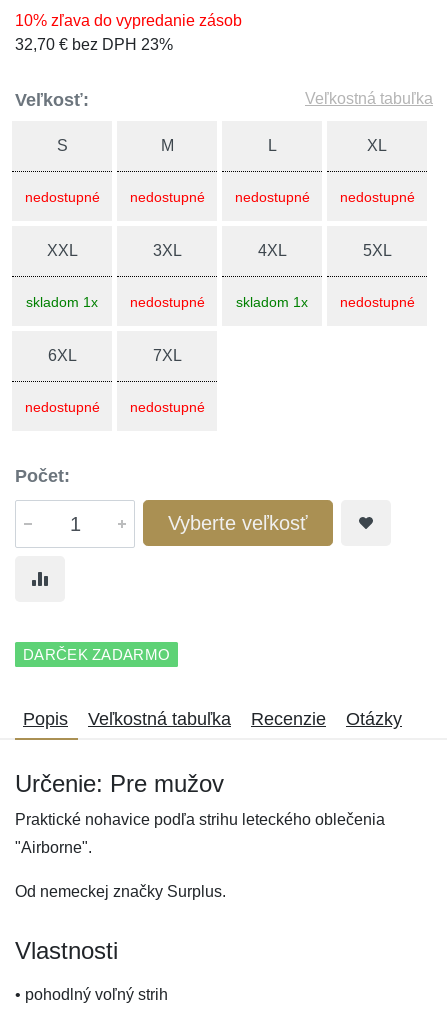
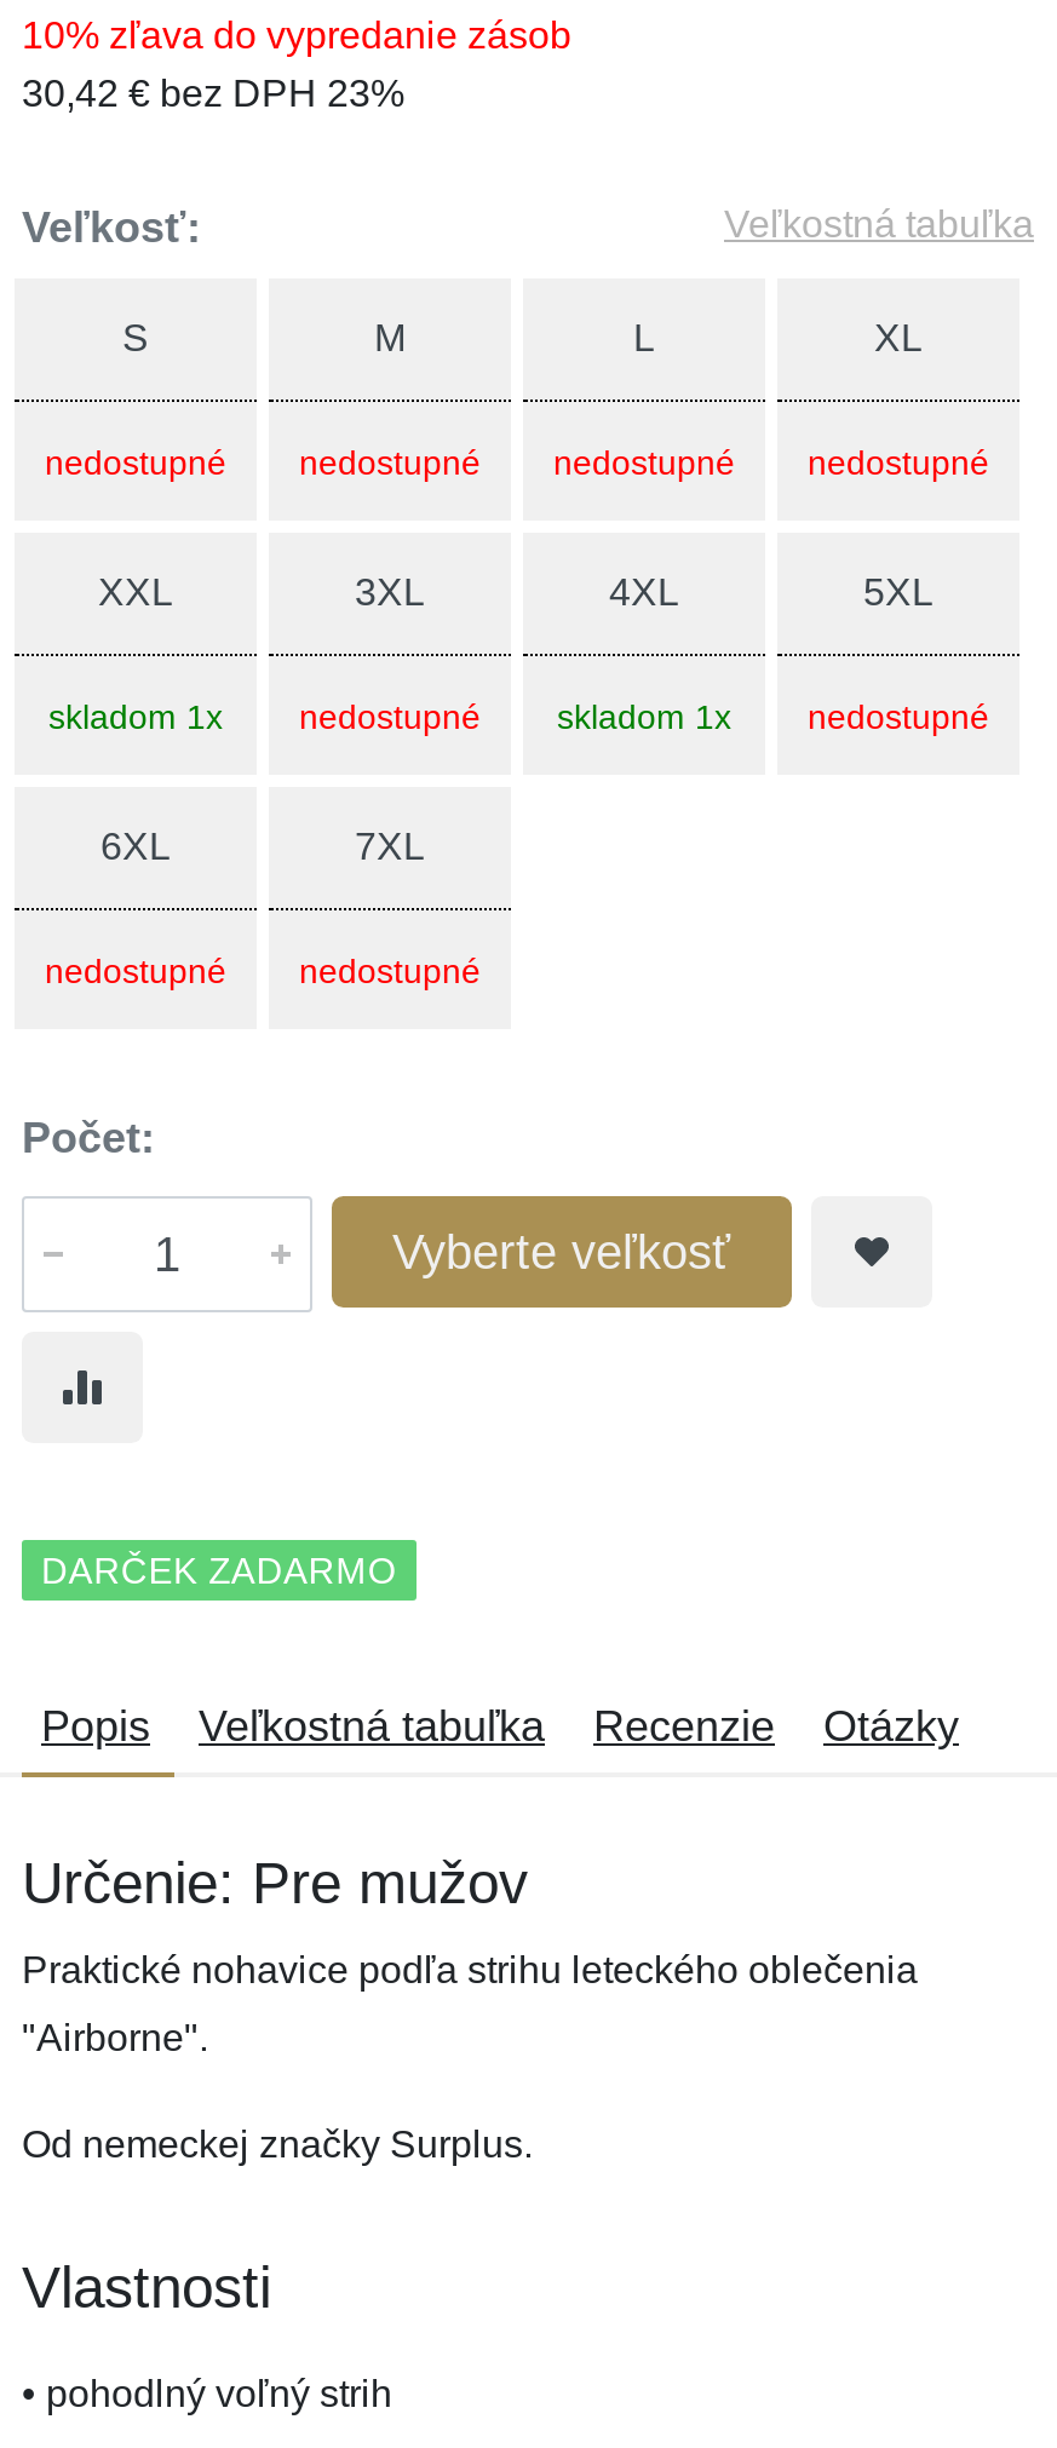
- 32,70 € bez DPH 23%
+ 30,42 € bez DPH 23%
